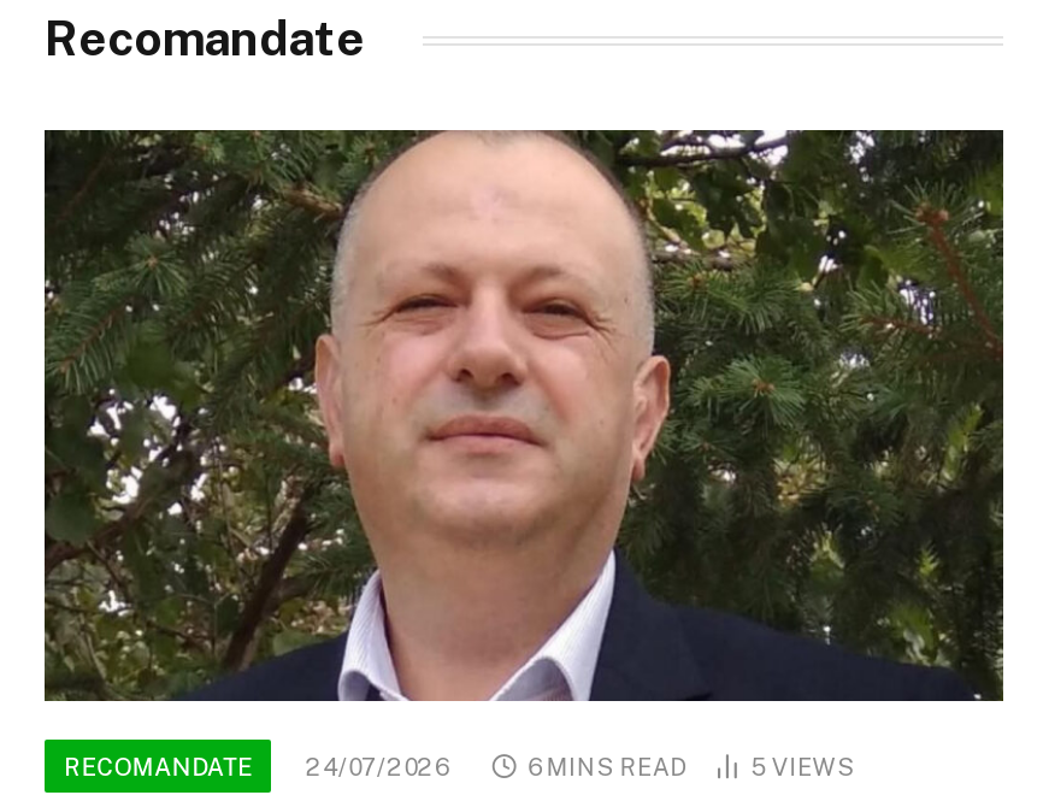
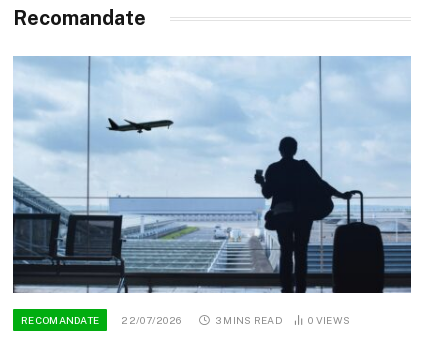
- [image]
- 24/07/2026
- 6 MINS READ
- 5 VIEWS
+ [image]
+ 22/07/2026
+ 3 MINS READ
+ 0 VIEWS
